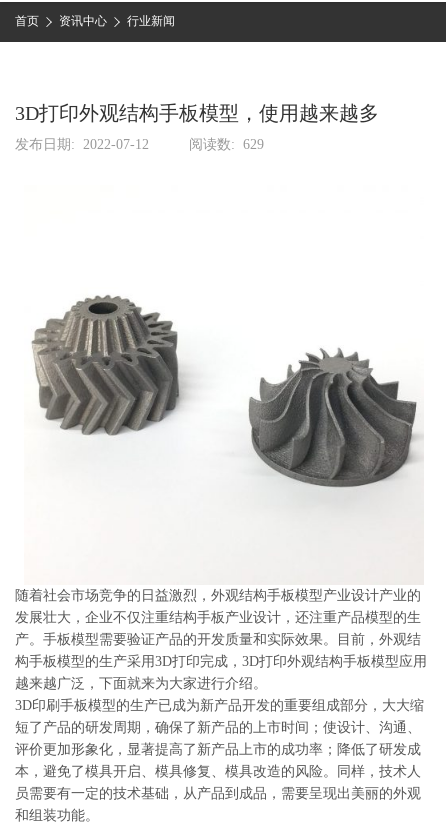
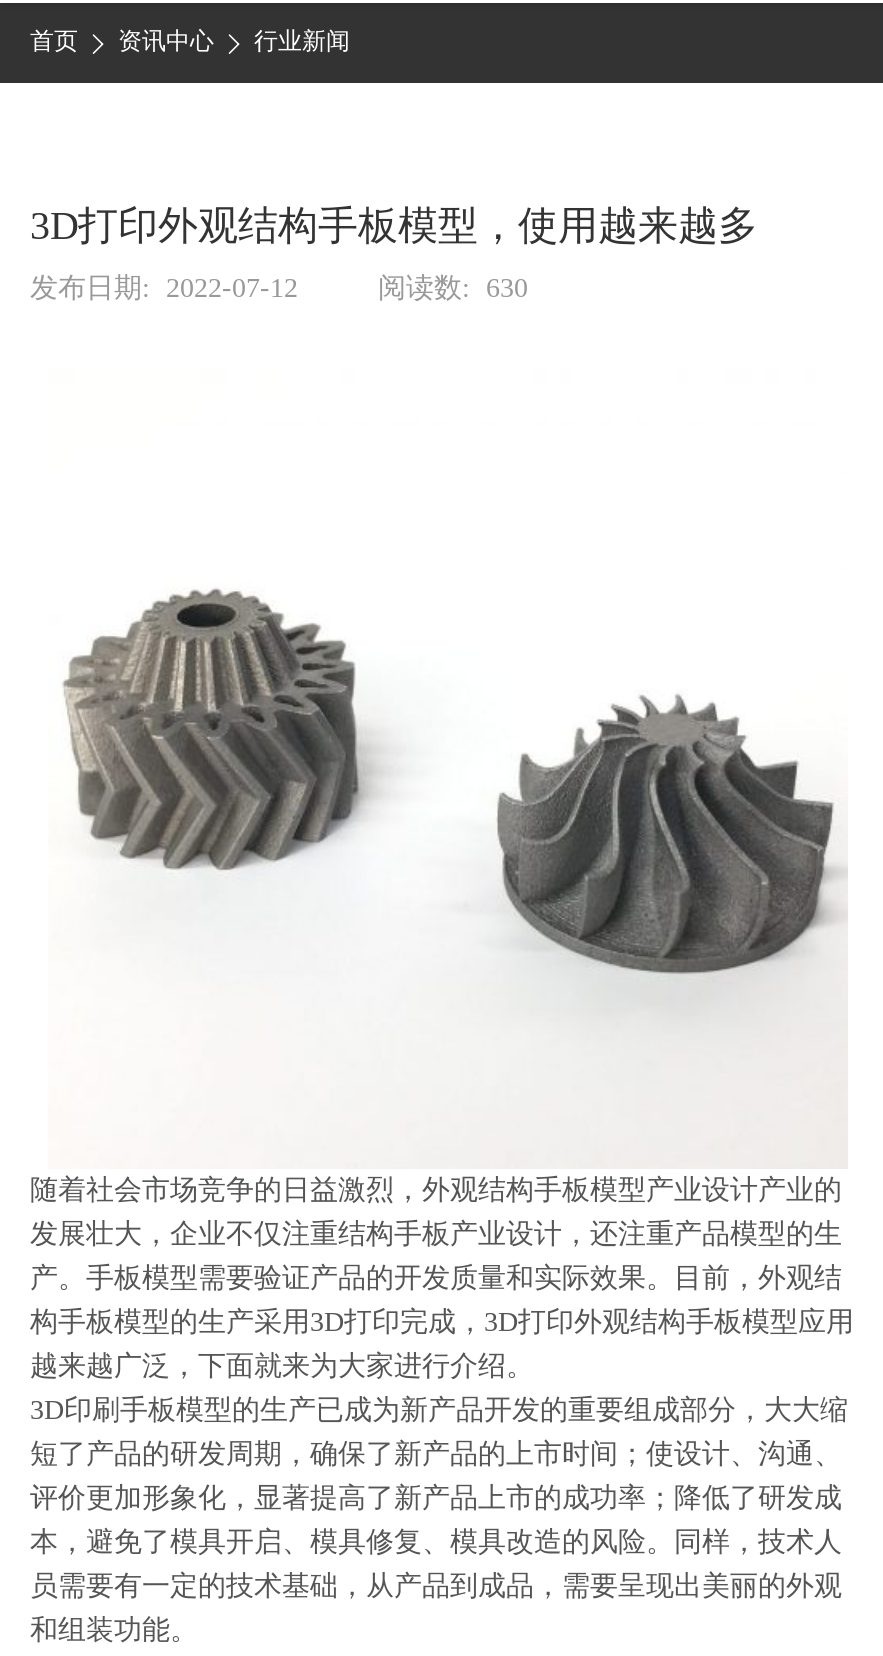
- 阅读数: 629
+ 阅读数: 630
